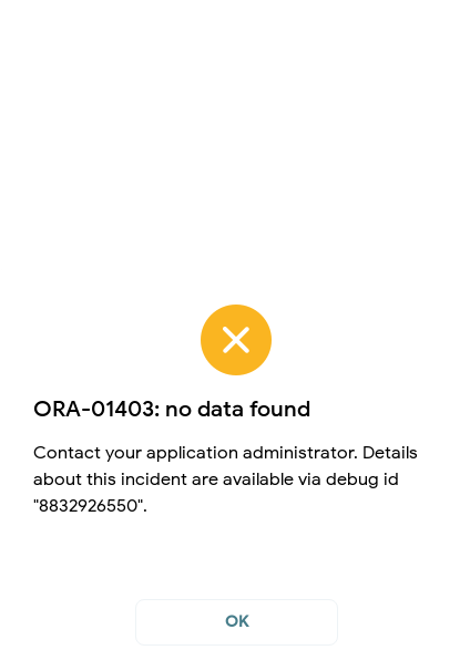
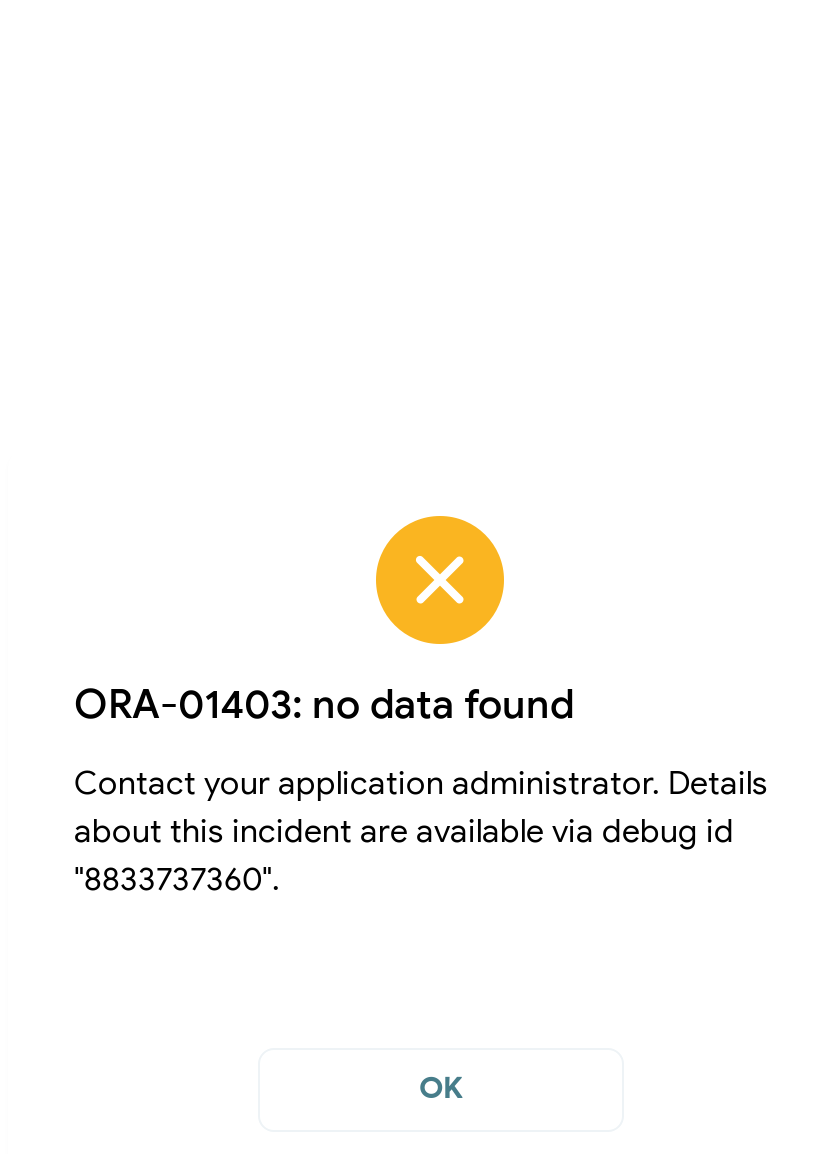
- "8832926550".
+ "8833737360".
